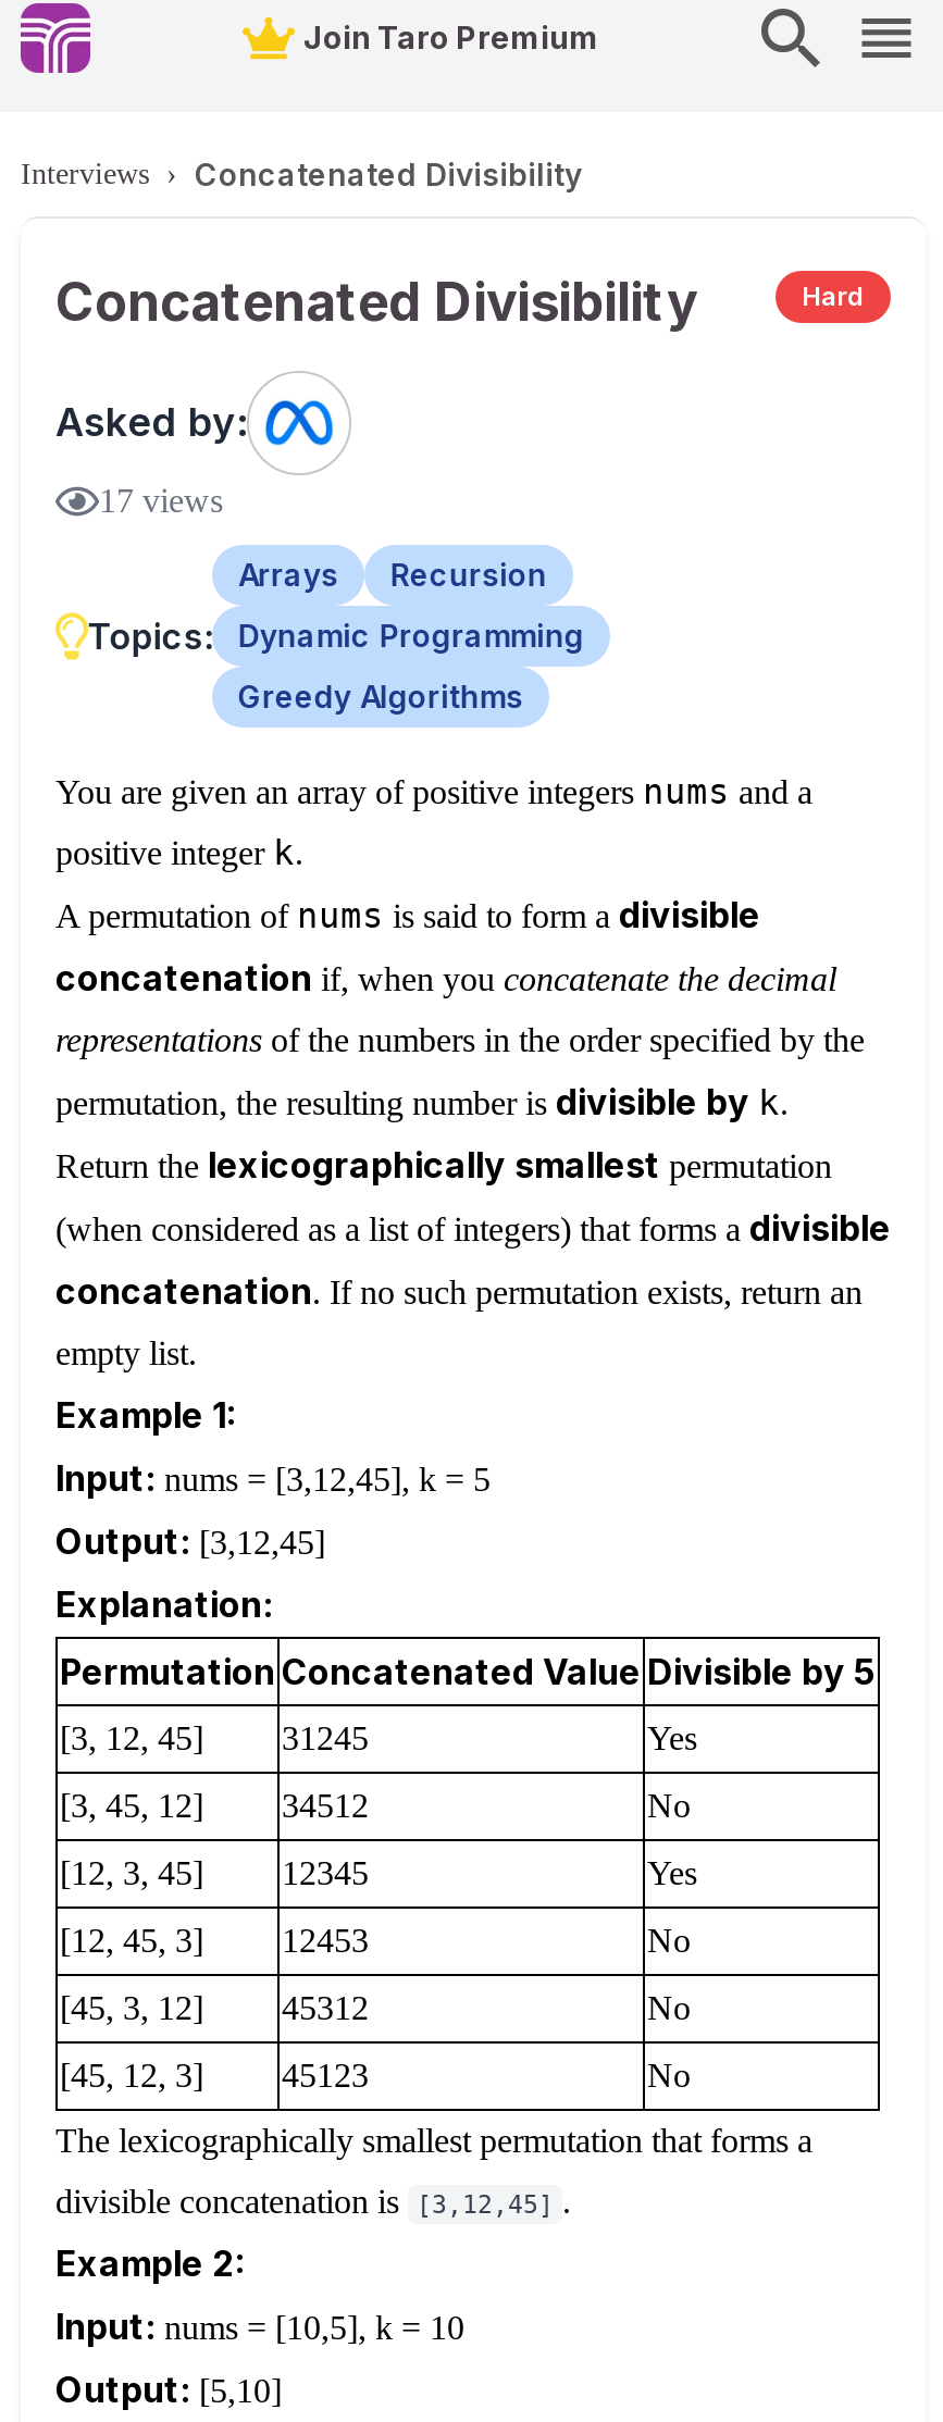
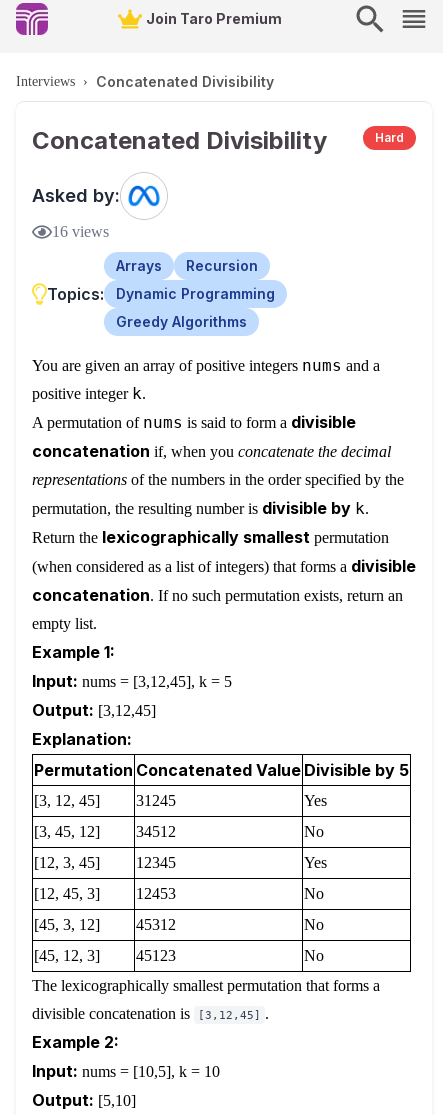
- 17 views
+ 16 views
